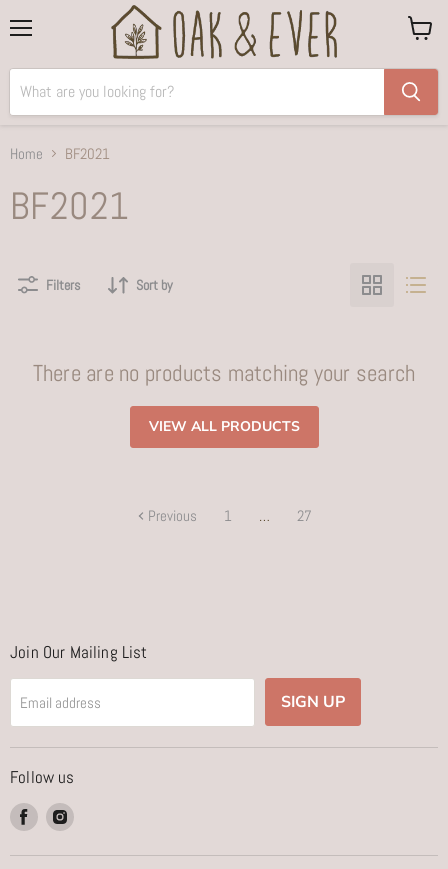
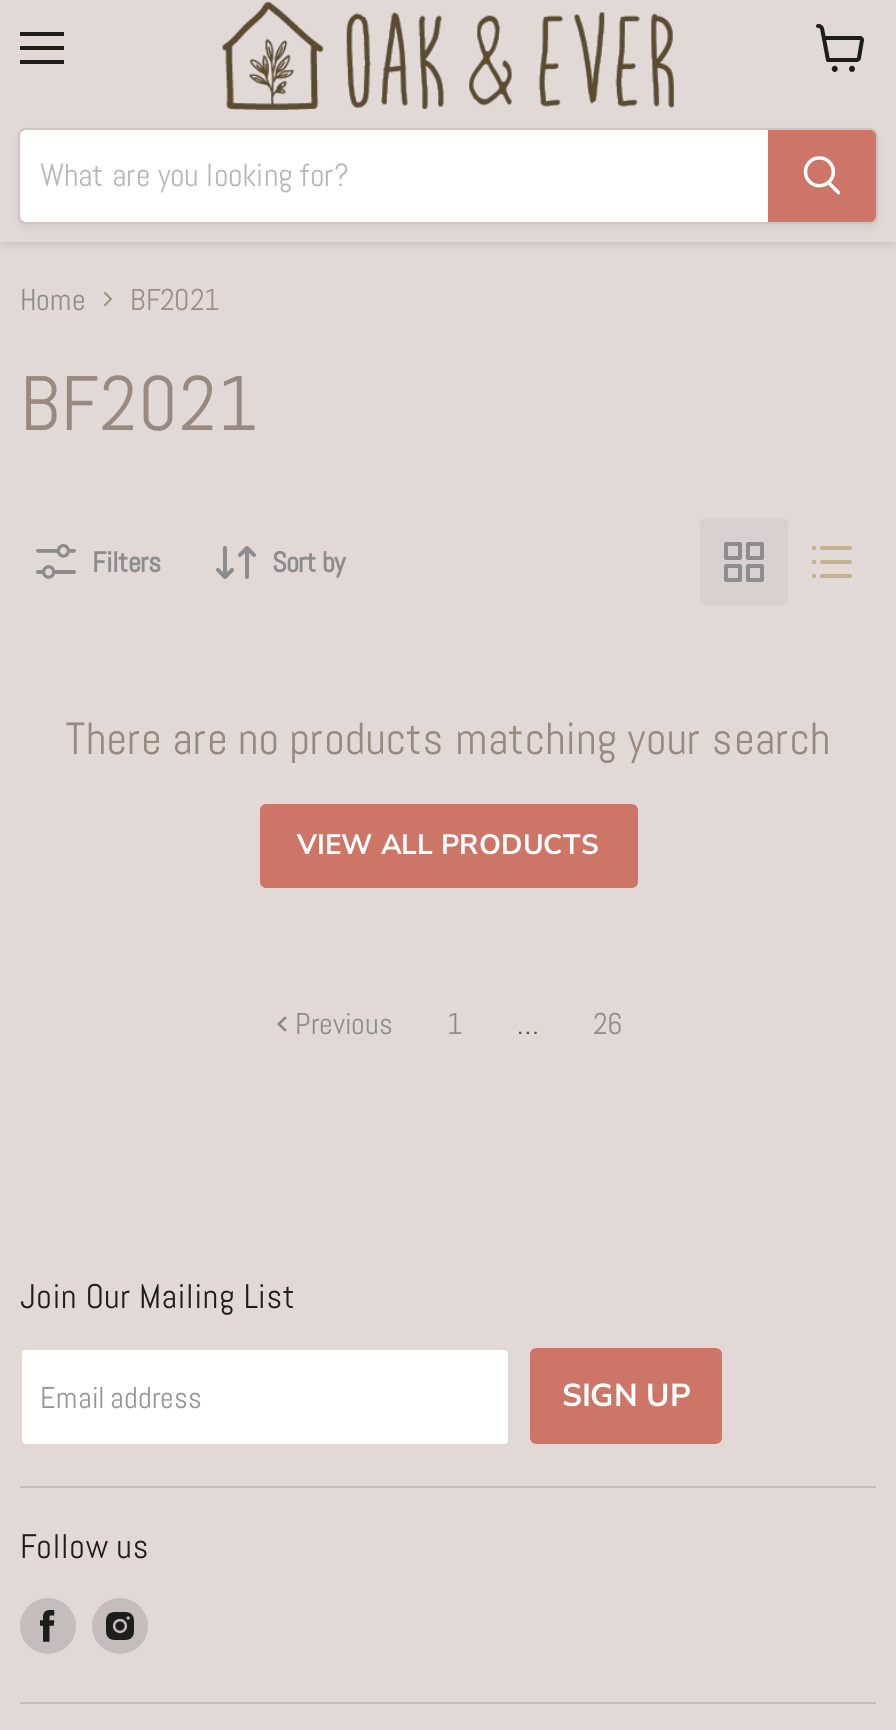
- 27
+ 26
